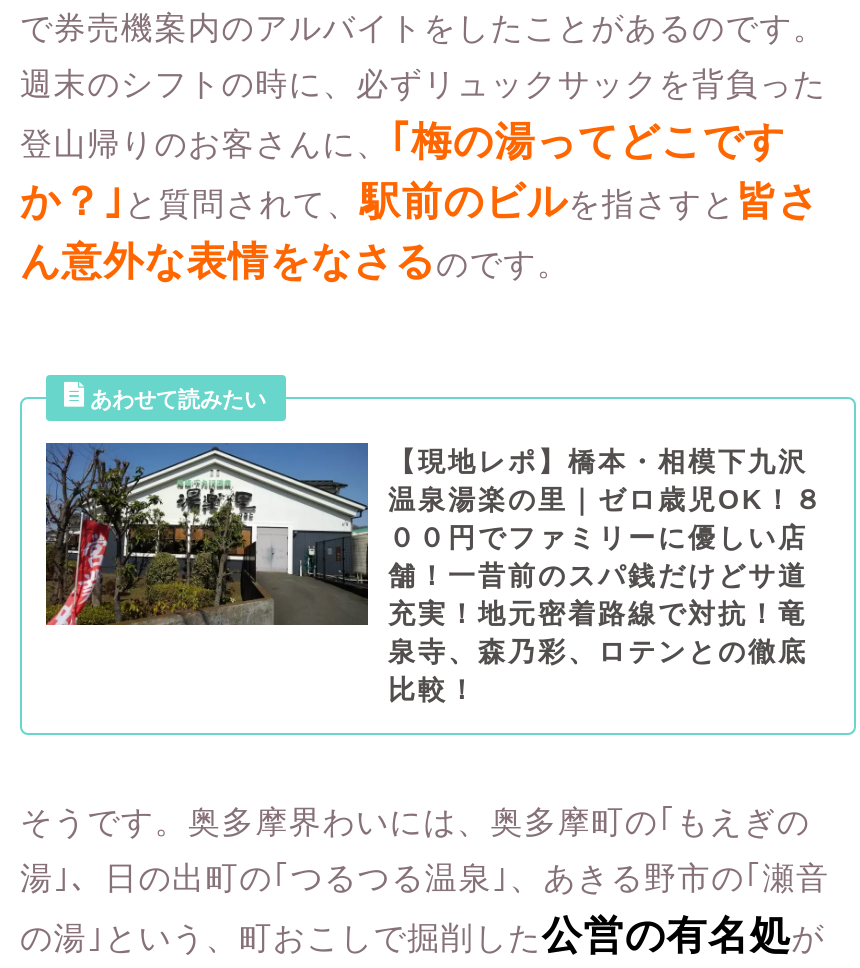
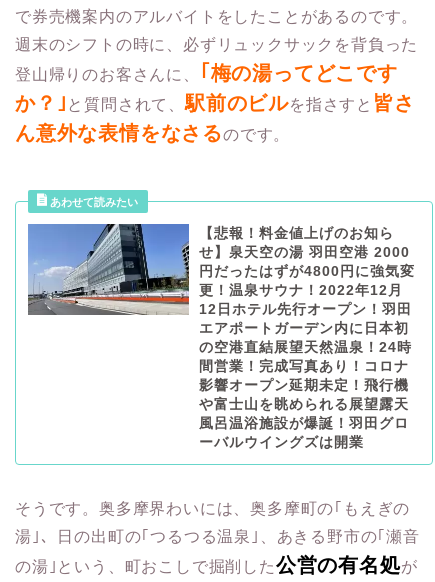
- [image]
- 【現地レポ】橋本・相模下九沢
- 温泉湯楽の里｜ゼロ歳児OK！８
- ００円でファミリーに優しい店
- 舗！一昔前のスパ銭だけどサ道
- 充実！地元密着路線で対抗！竜
- 泉寺、森乃彩、ロテンとの徹底
- 比較！
+ [image]
+ 【悲報！料金値上げのお知ら
+ せ】泉天空の湯 羽田空港 2000
+ 円だったはずが4800円に強気変
+ 更！温泉サウナ！2022年12月
+ 12日ホテル先行オープン！羽田
+ エアポートガーデン内に日本初
+ の空港直結展望天然温泉！24時
+ 間営業！完成写真あり！コロナ
+ 影響オープン延期未定！飛行機
+ や富士山を眺められる展望露天
+ 風呂温浴施設が爆誕！羽田グロ
+ ーバルウイングズは開業
